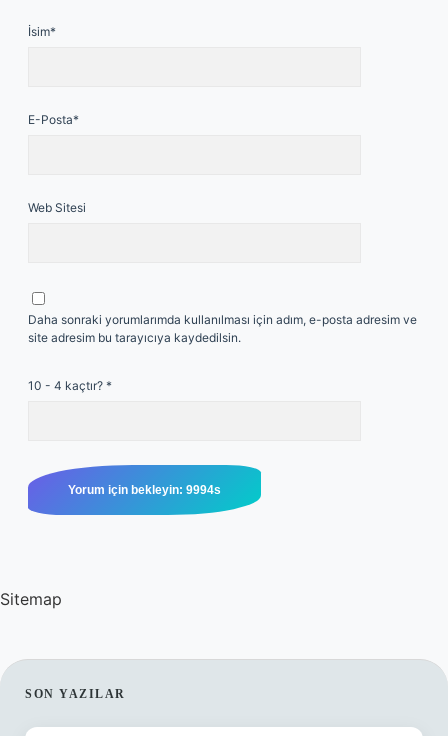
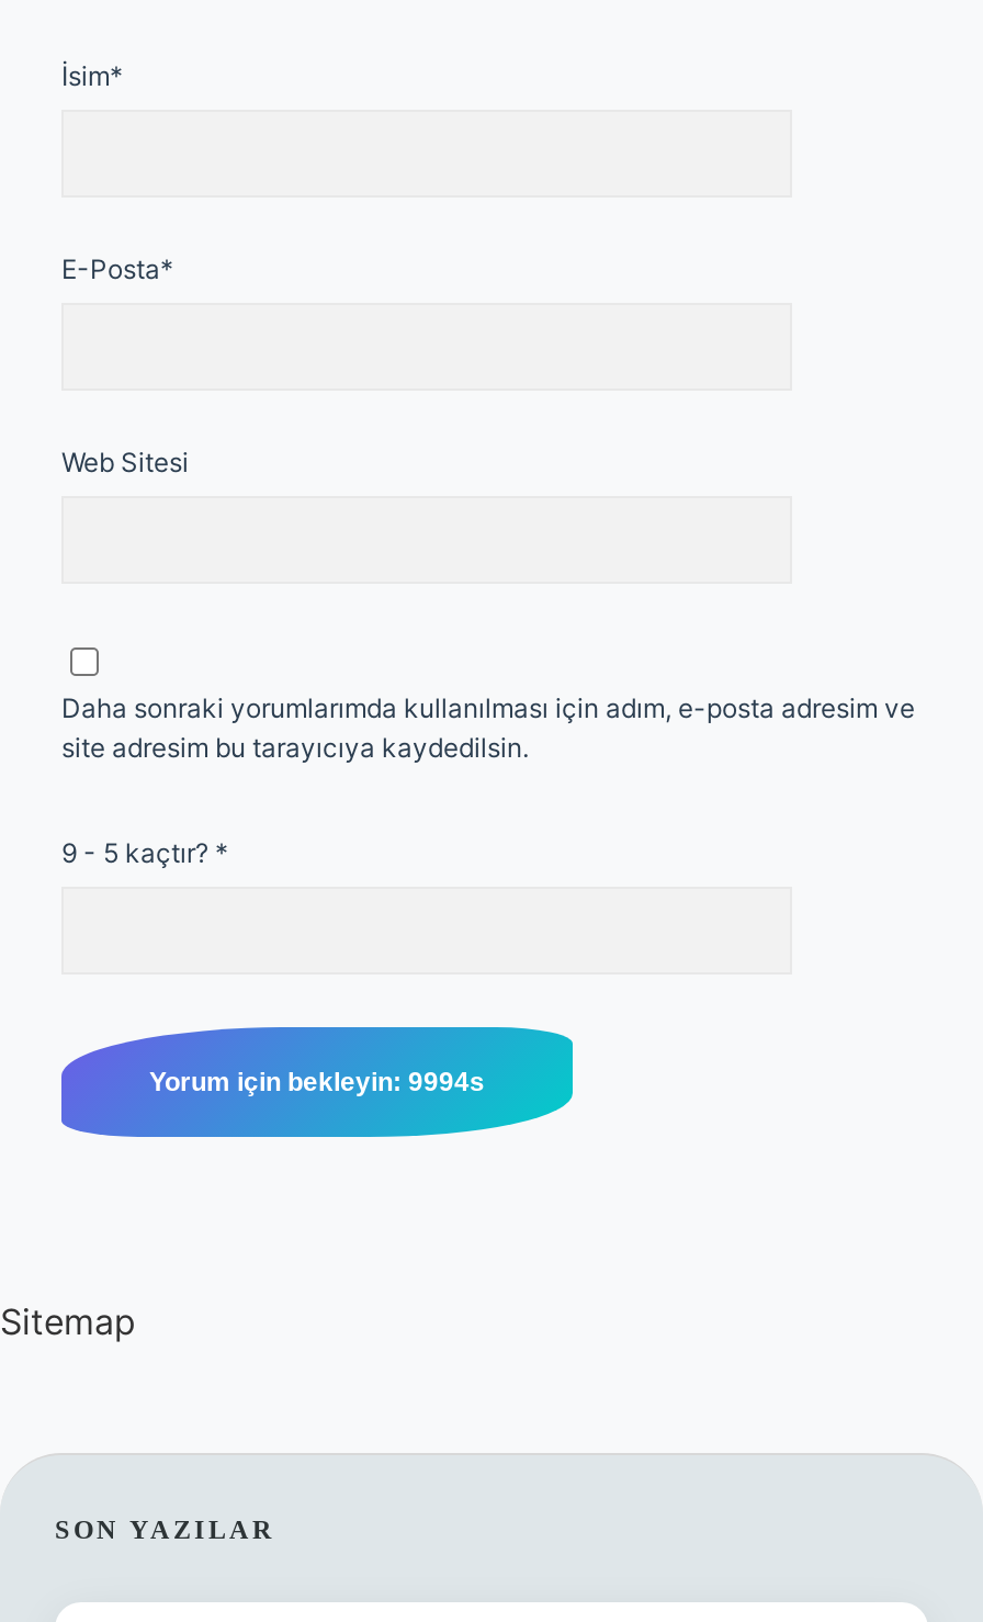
- 10 - 4 kaçtır? *
+ 9 - 5 kaçtır? *
